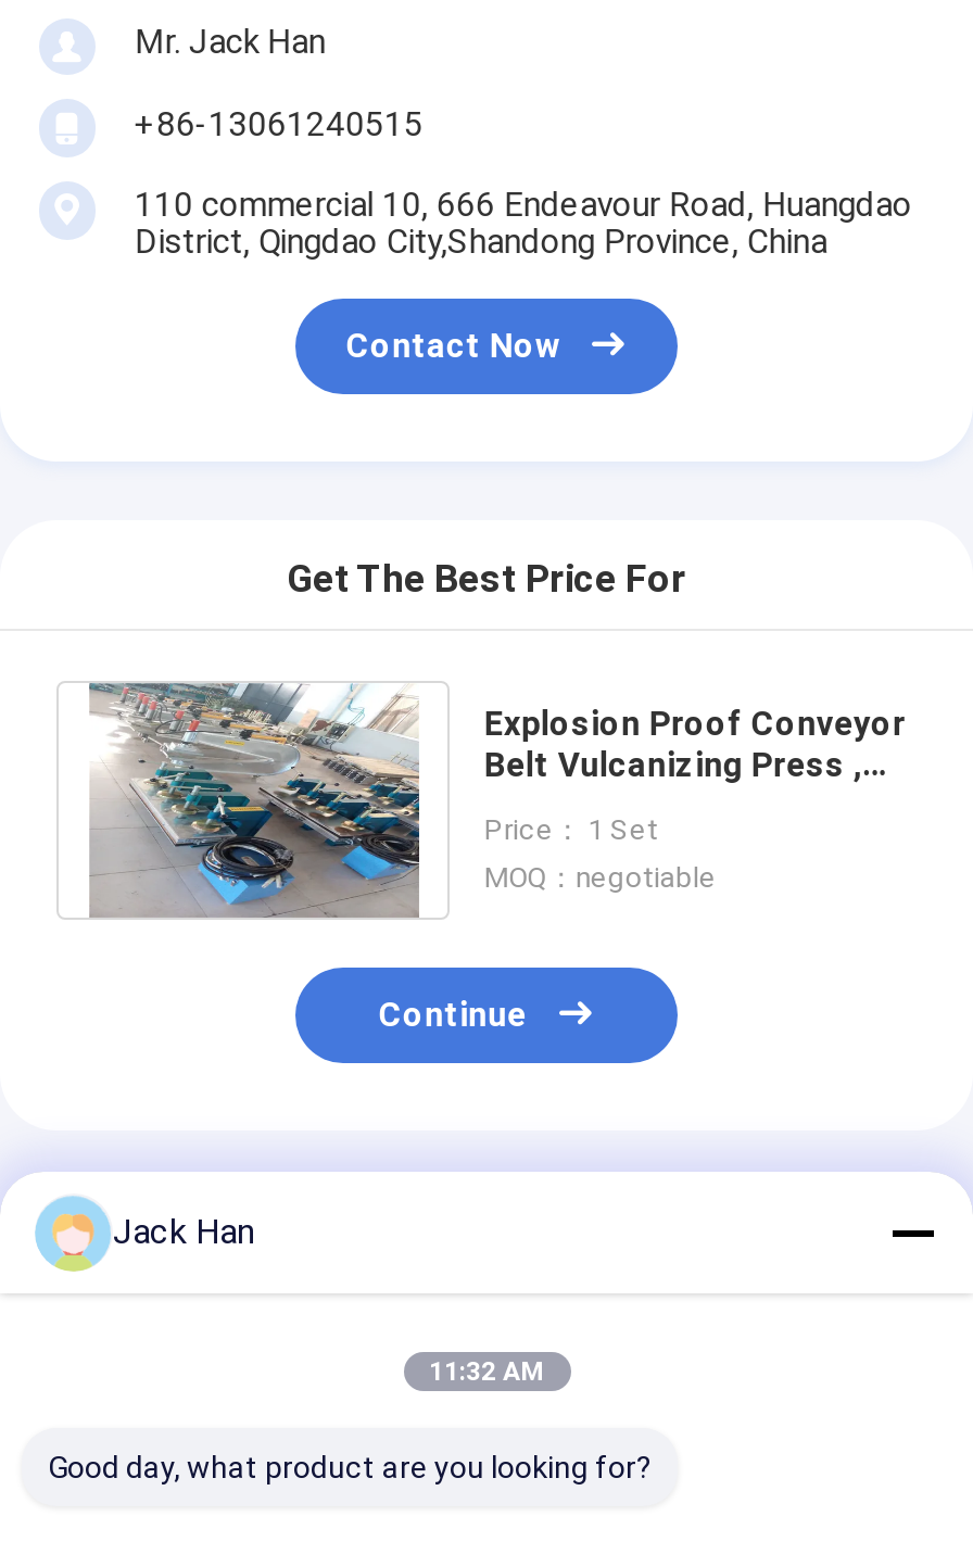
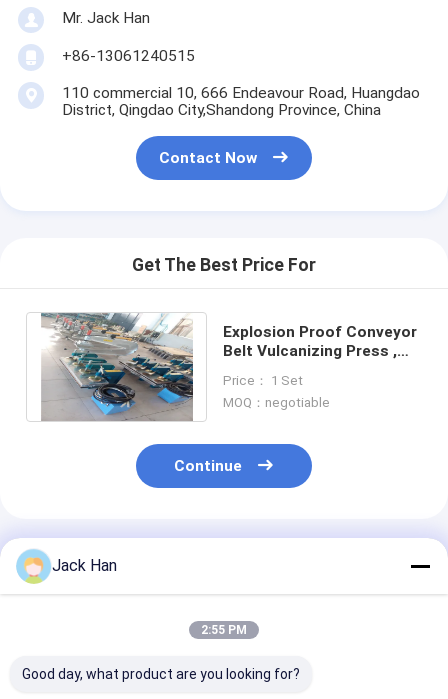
- 11:32 AM
+ 2:55 PM
